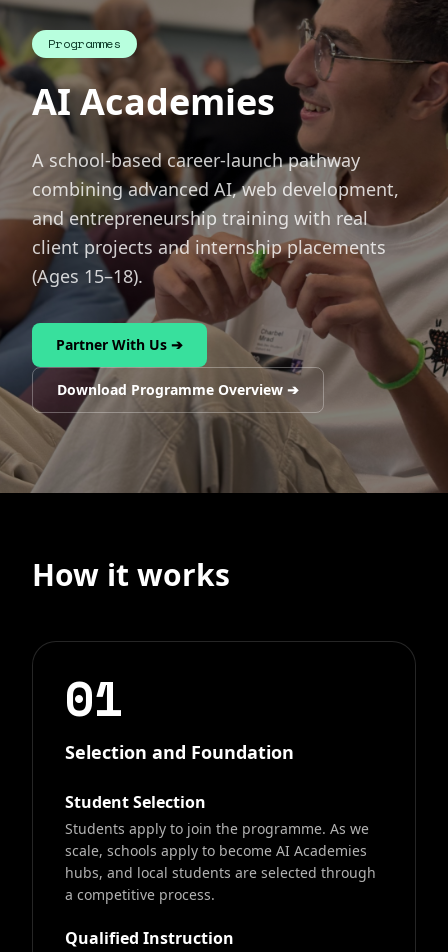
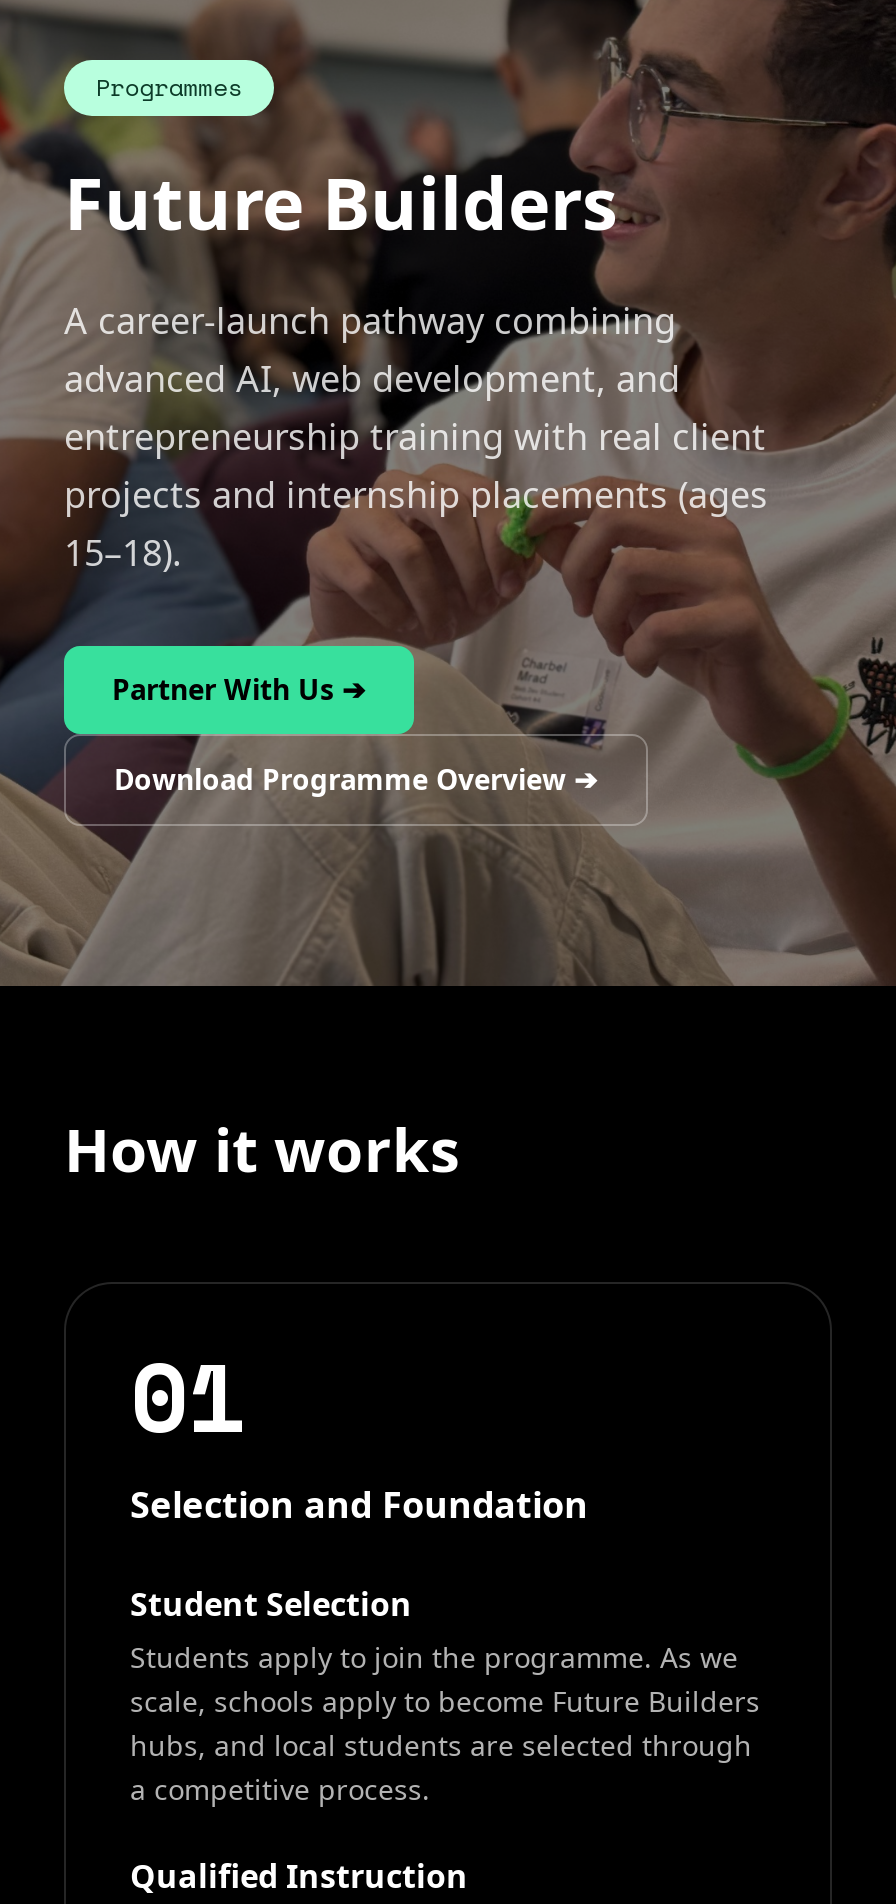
- AI Academies
- A school-based career-launch pathway
- combining advanced AI, web development,
- and entrepreneurship training with real
- client projects and internship placements
- (Ages 15–18).
+ Future Builders
+ A career-launch pathway combining
+ advanced AI, web development, and
+ entrepreneurship training with real client
+ projects and internship placements (ages
+ 15–18).

- scale, schools apply to become AI Academies
+ scale, schools apply to become Future Builders
